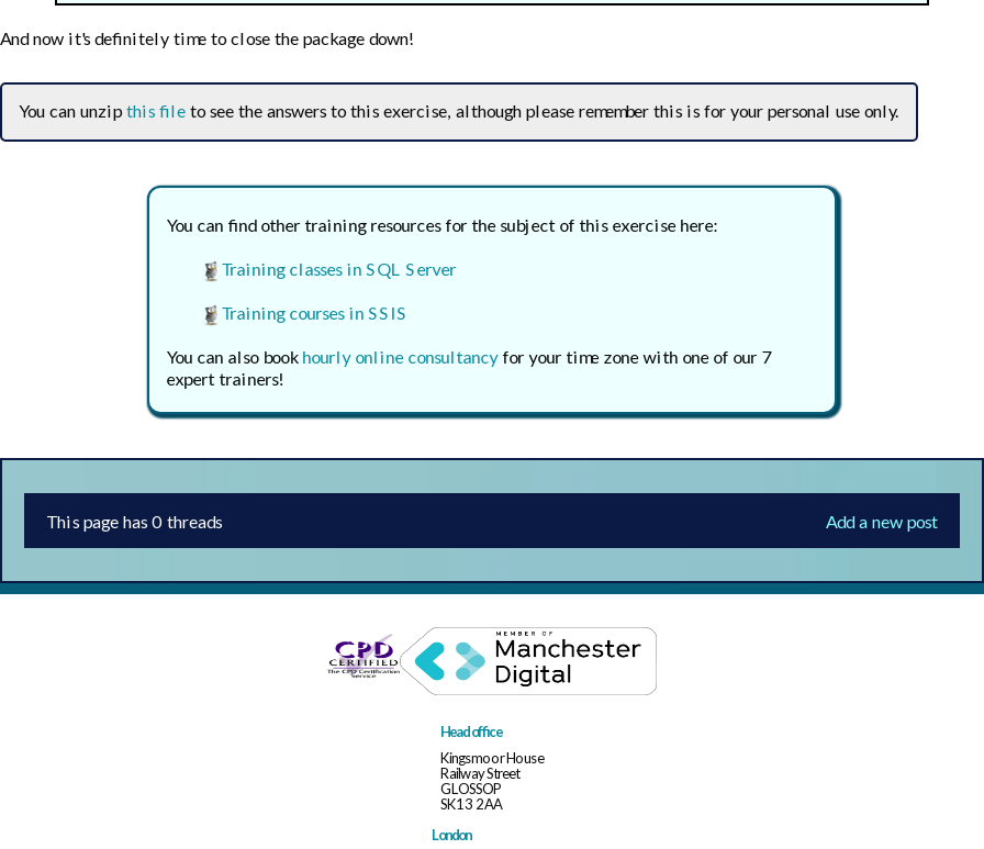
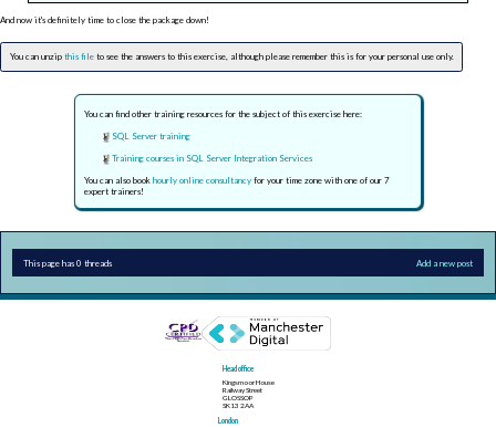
- Training classes in SQL Server
+ SQL Server training

- Training courses in SSIS
+ Training courses in SQL Server Integration Services
